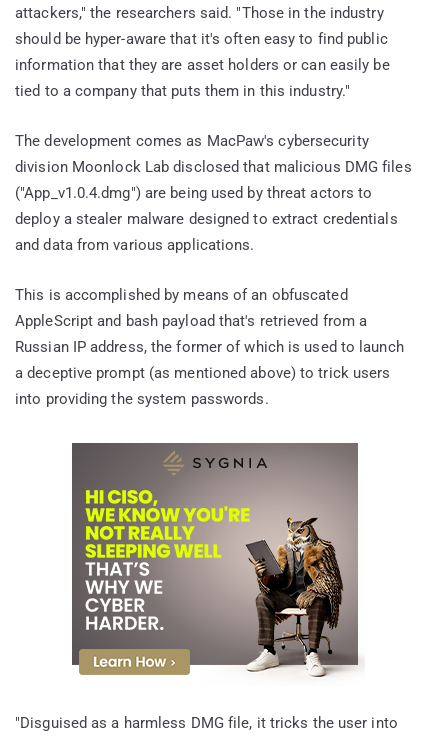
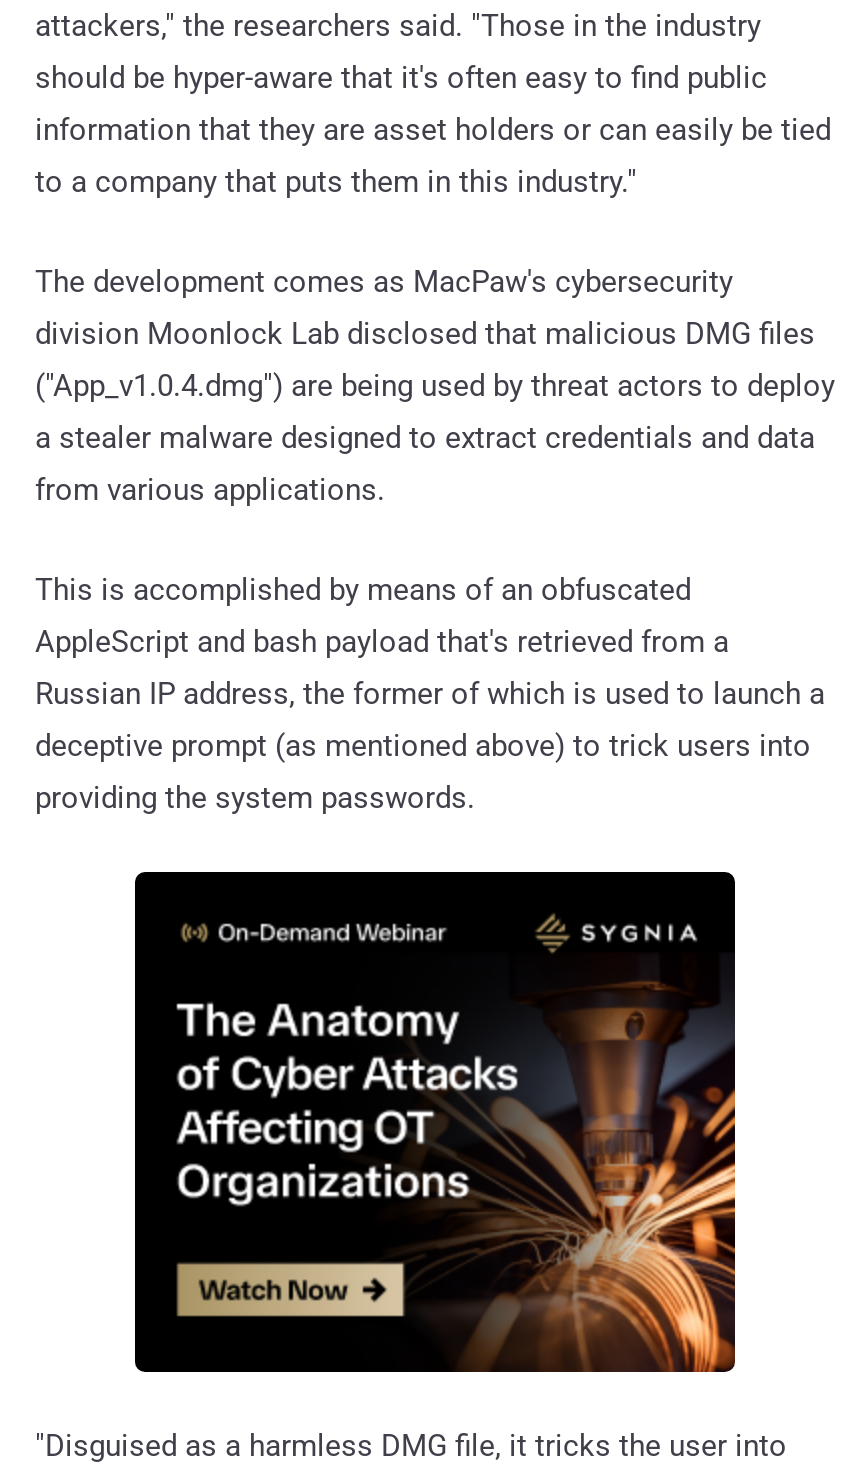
- [image]
+ [image]
